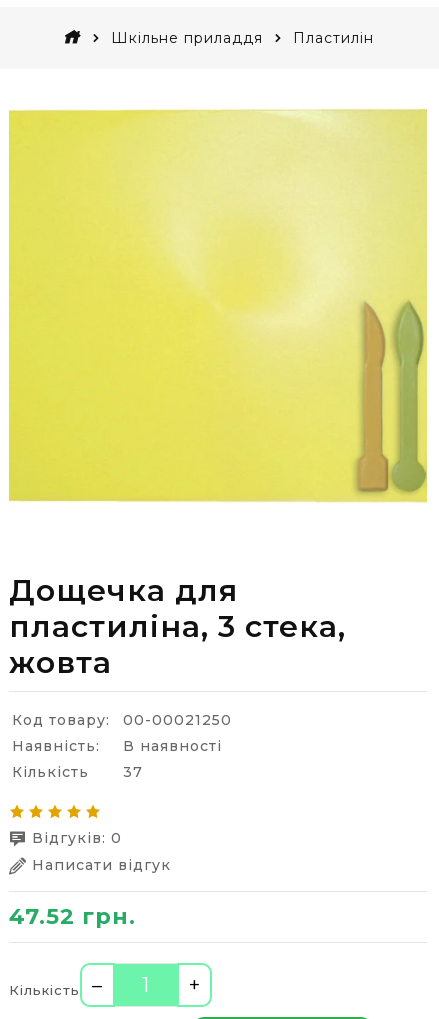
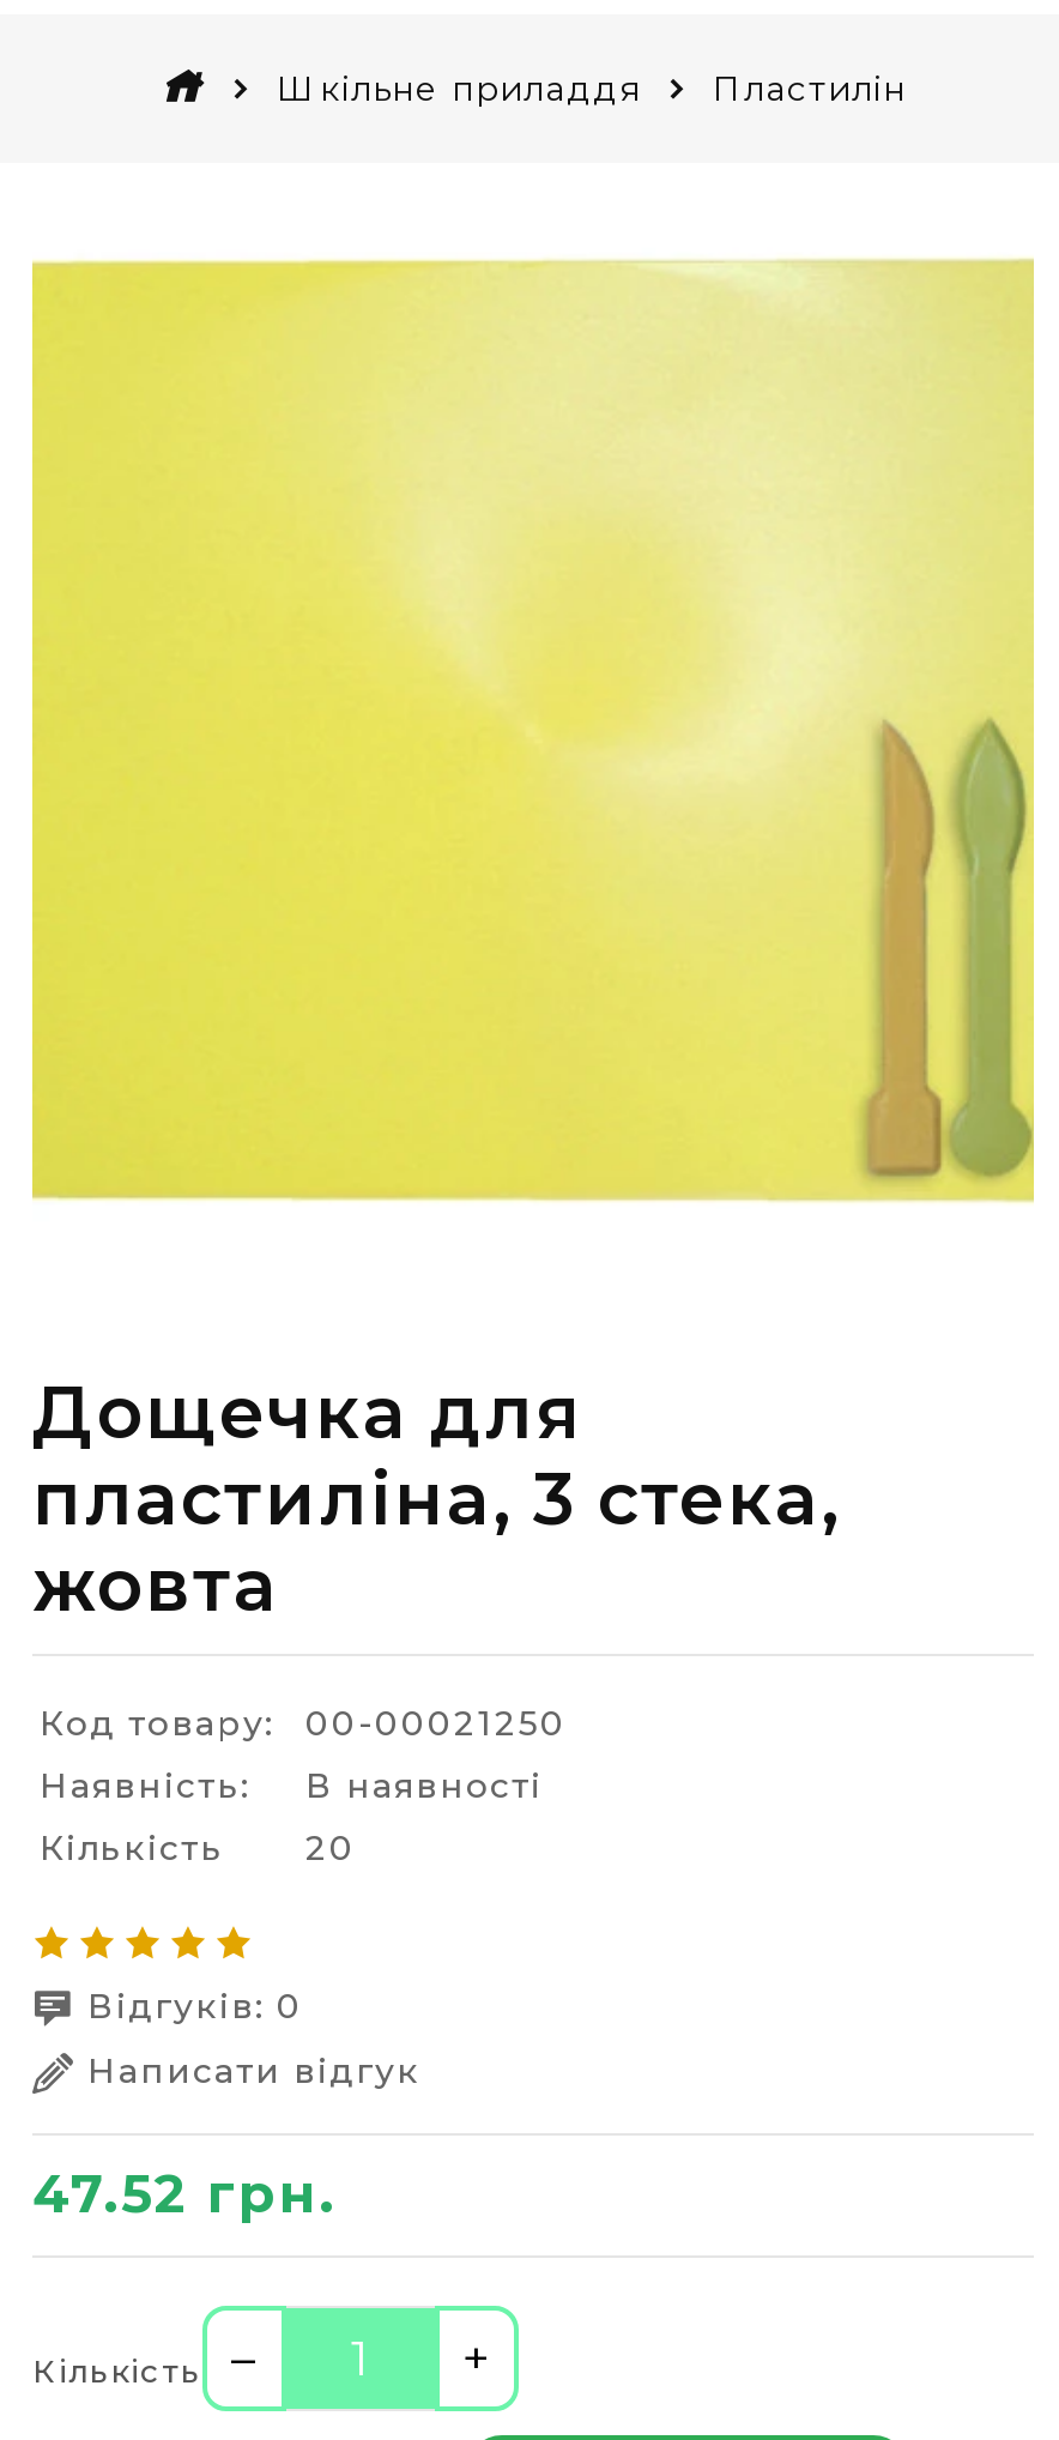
- Кількість 37
+ Кількість 20
